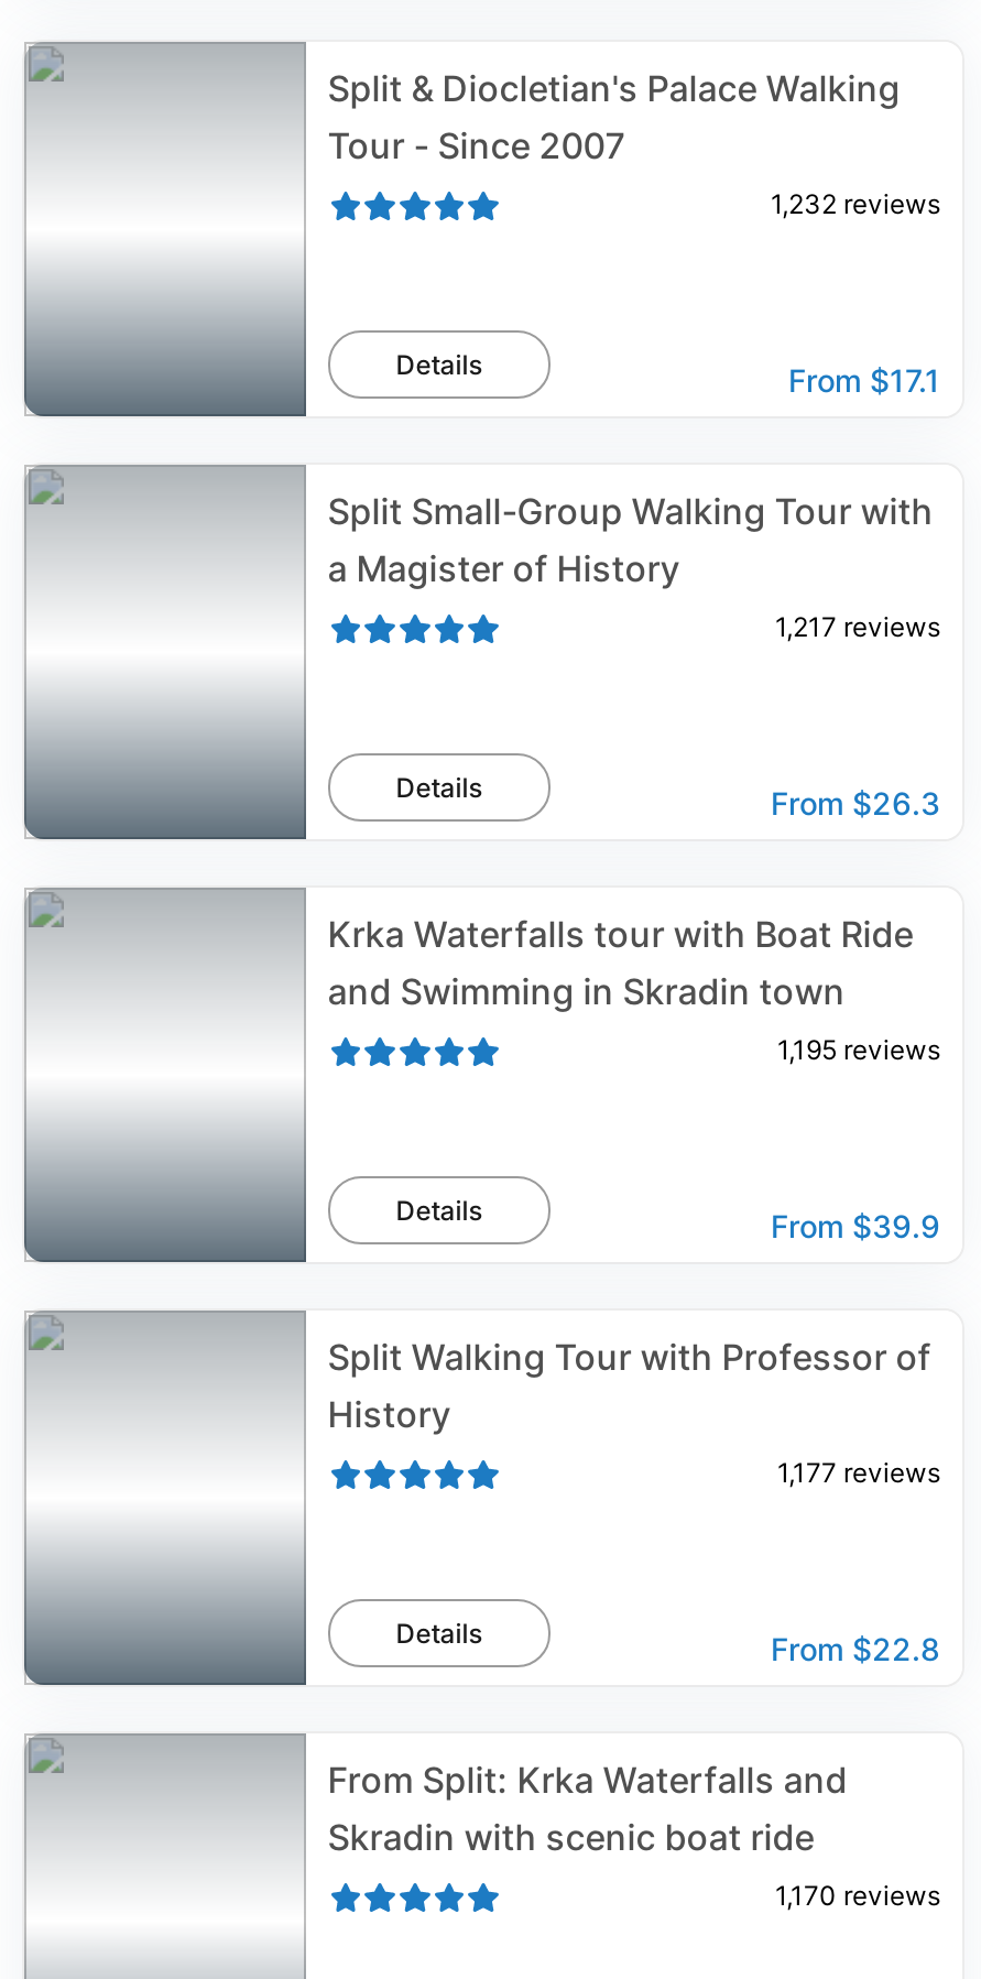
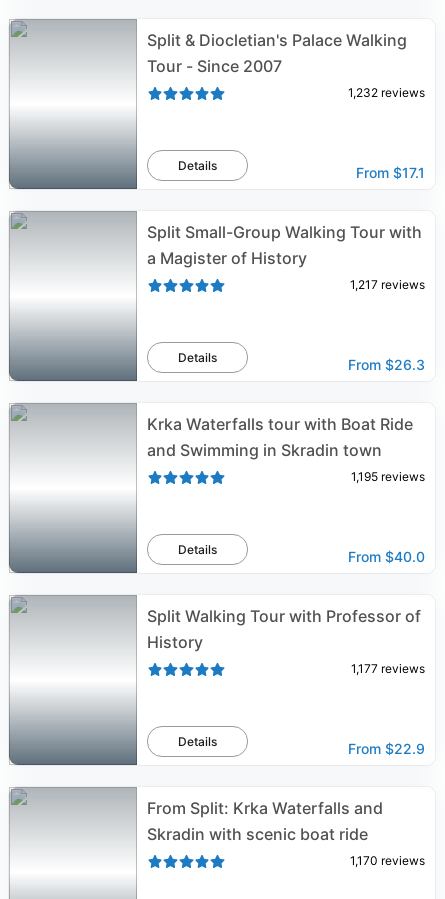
- From $39.9
+ From $40.0

- From $22.8
+ From $22.9
